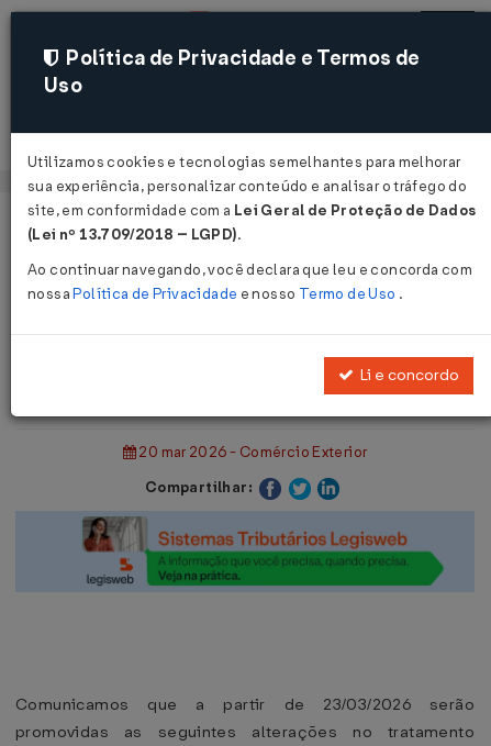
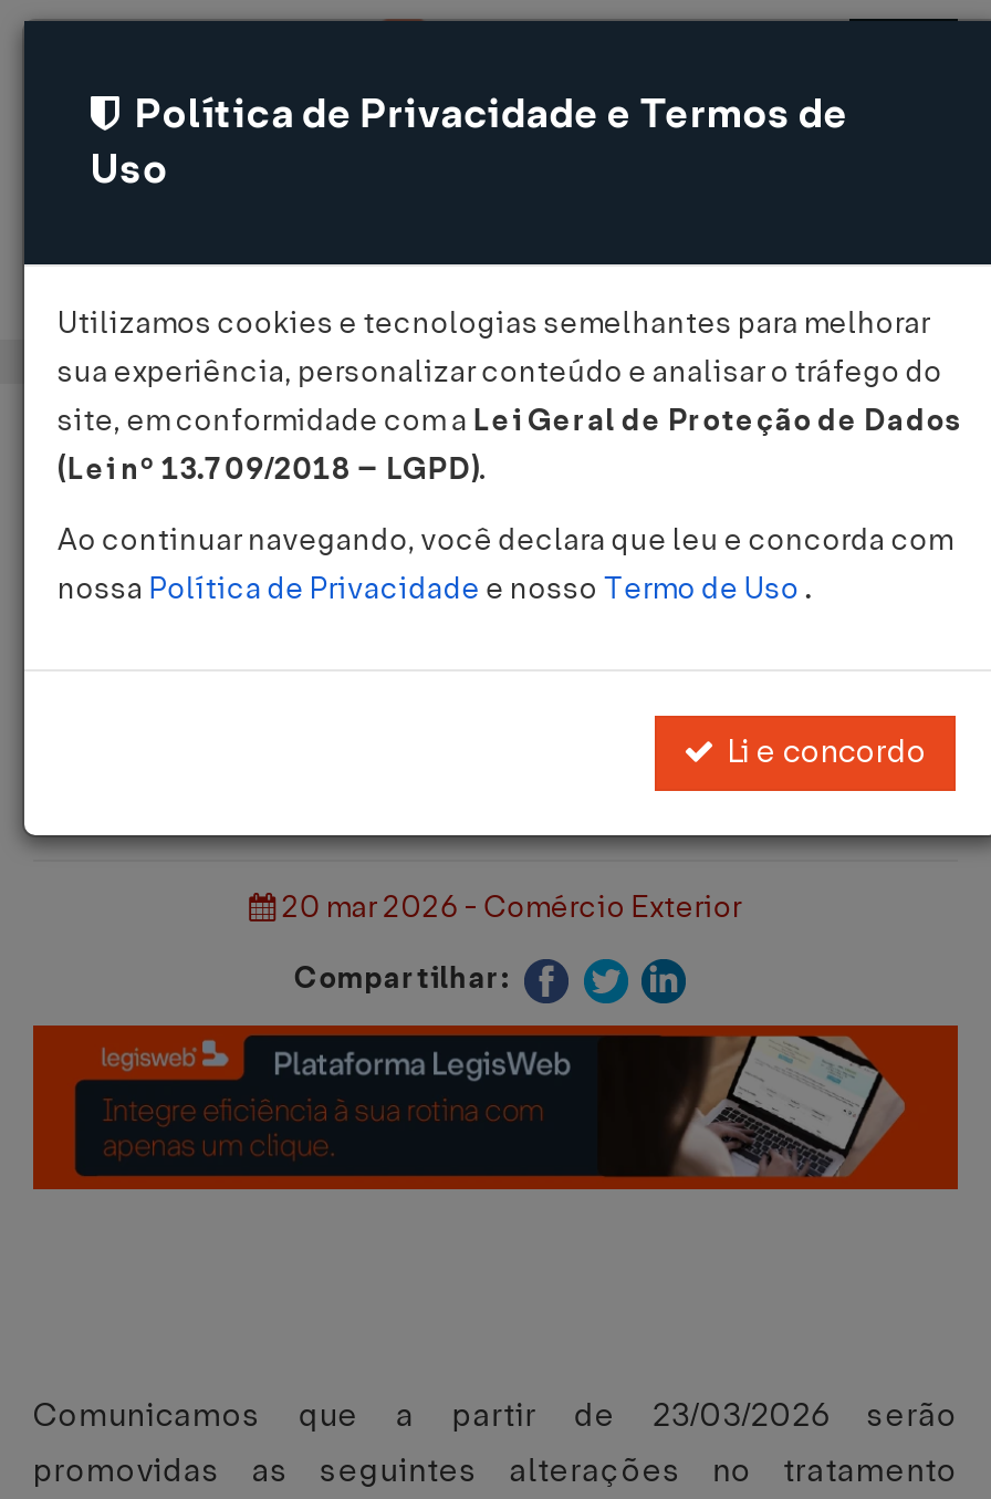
- [image]
+ [image]
